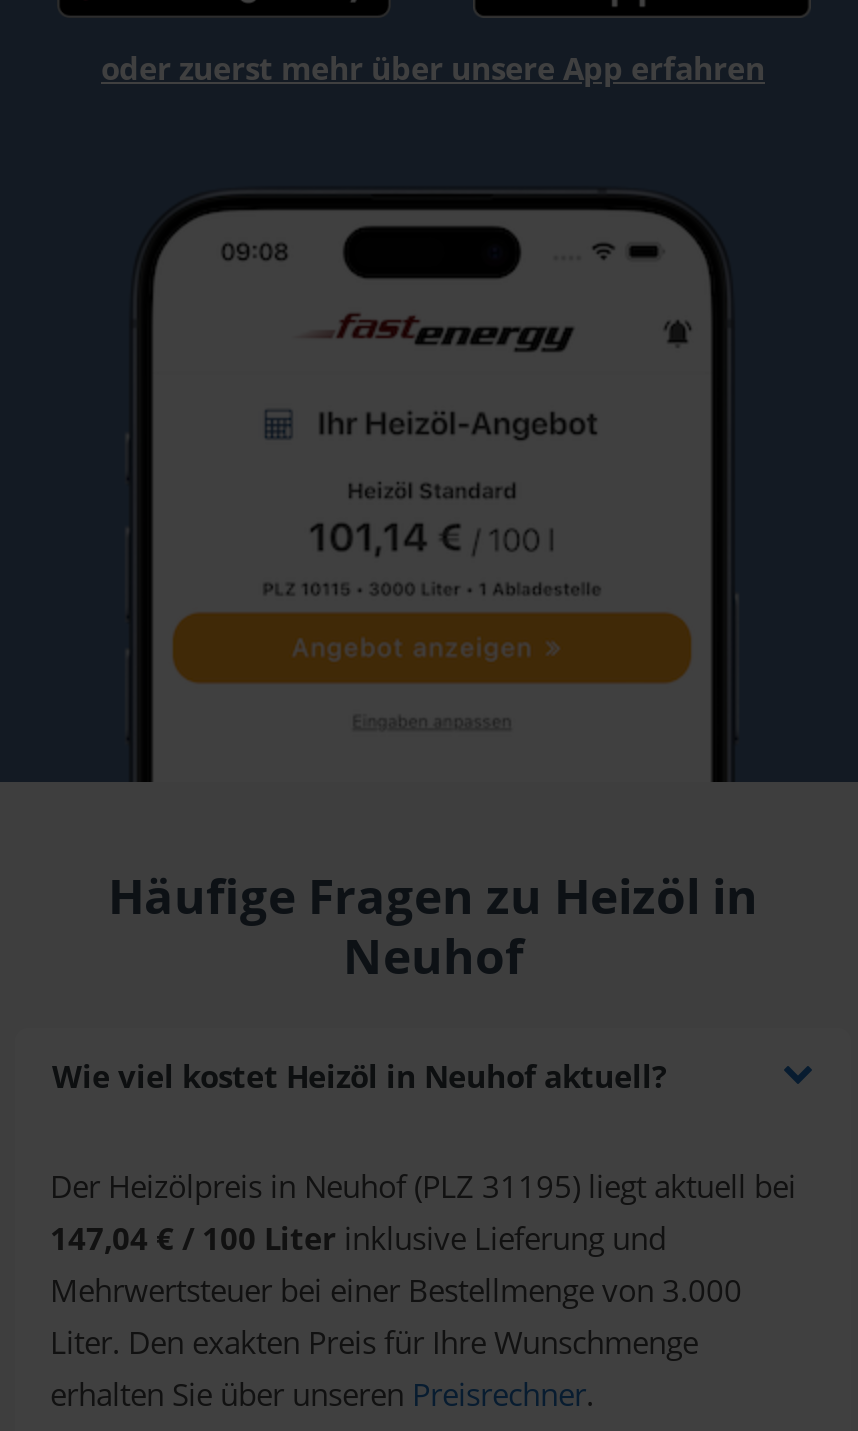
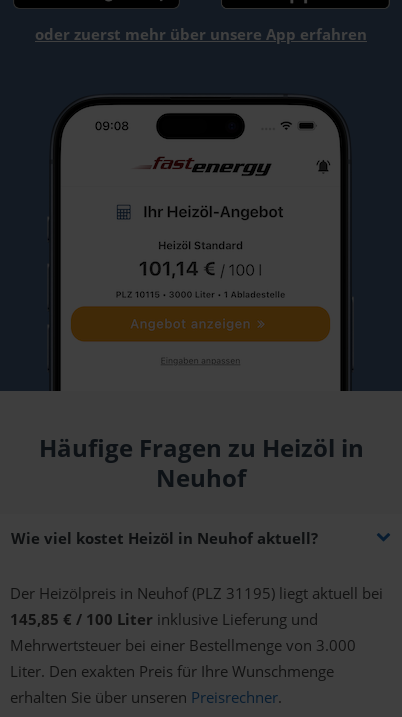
- 147,04 € / 100 Liter inklusive Lieferung und
+ 145,85 € / 100 Liter inklusive Lieferung und
